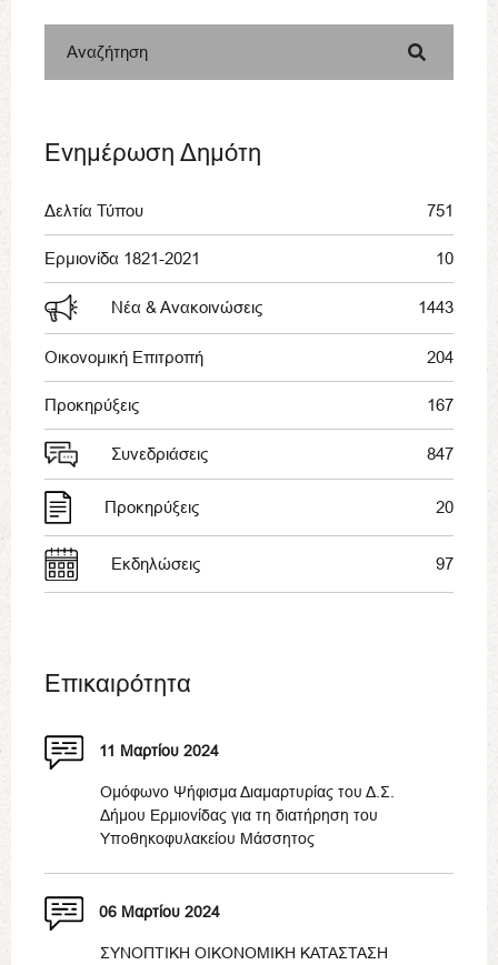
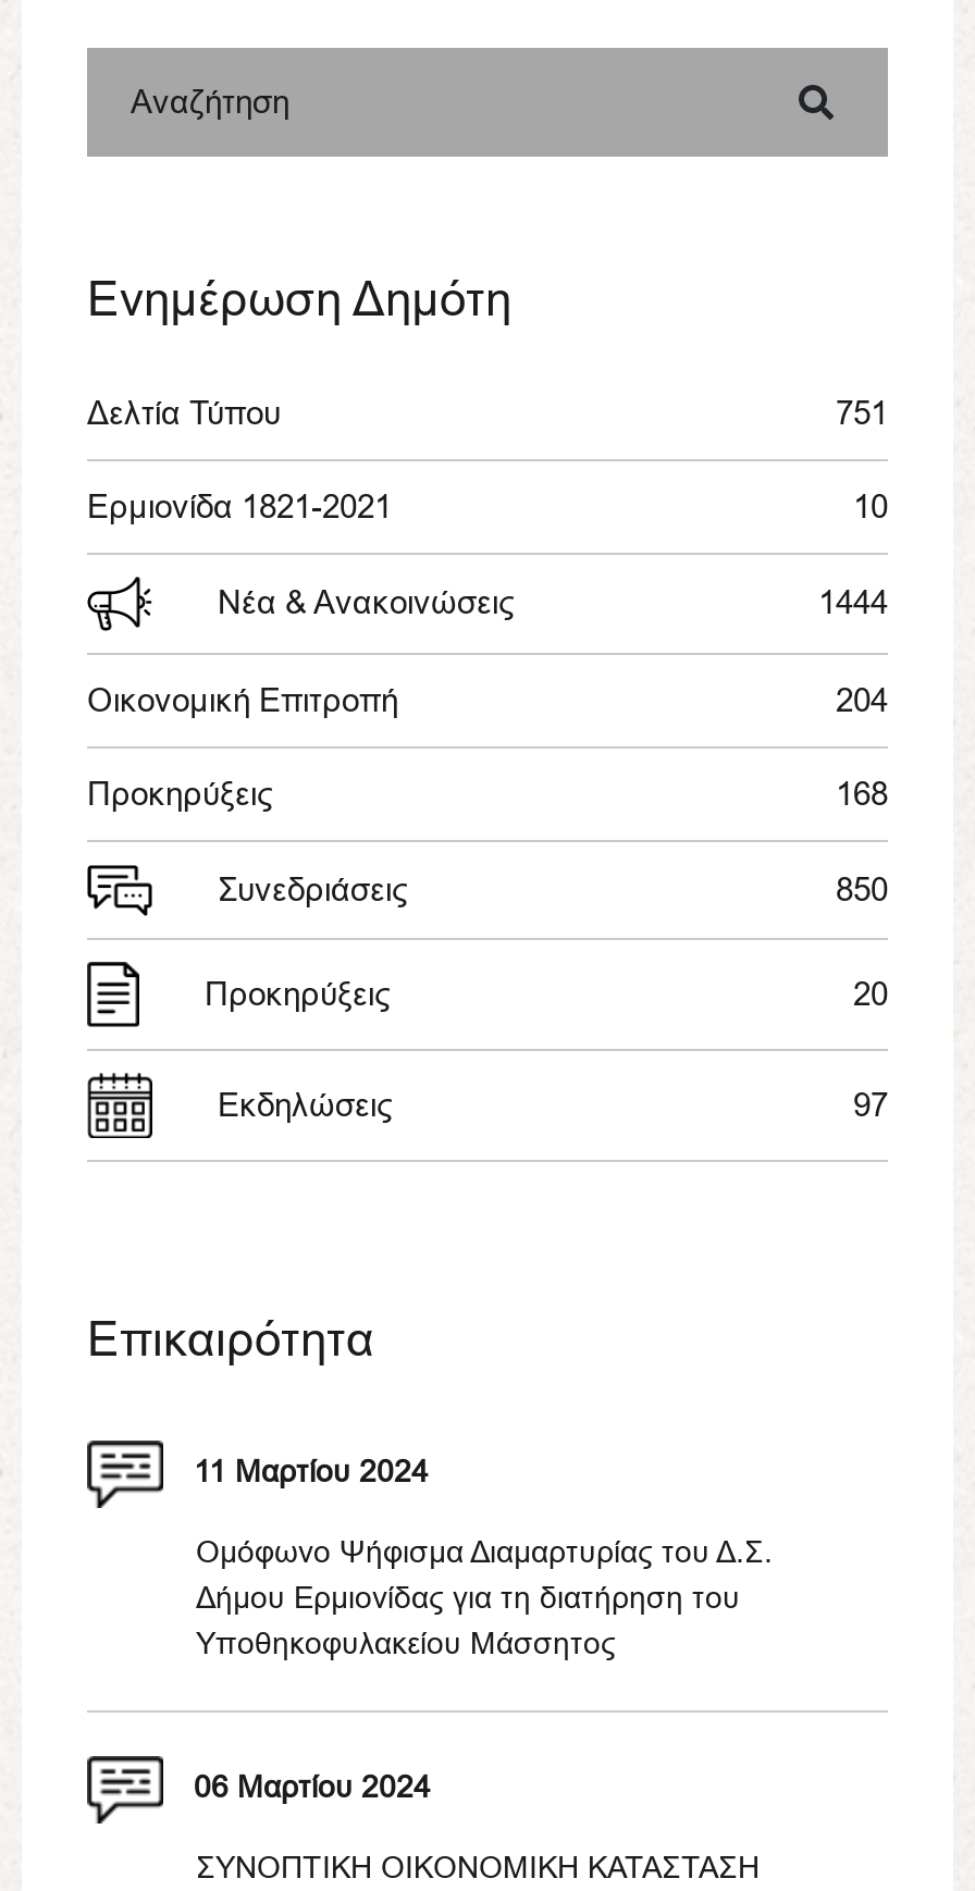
- 1443
+ 1444

- 167
+ 168

- 847
+ 850
